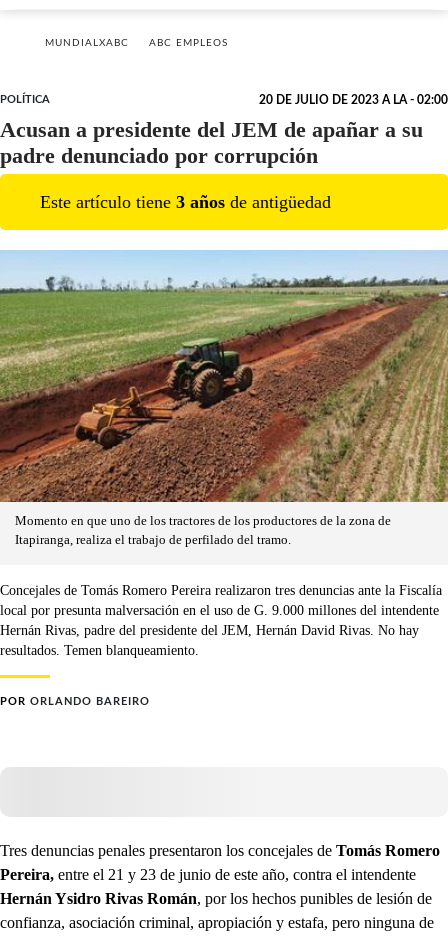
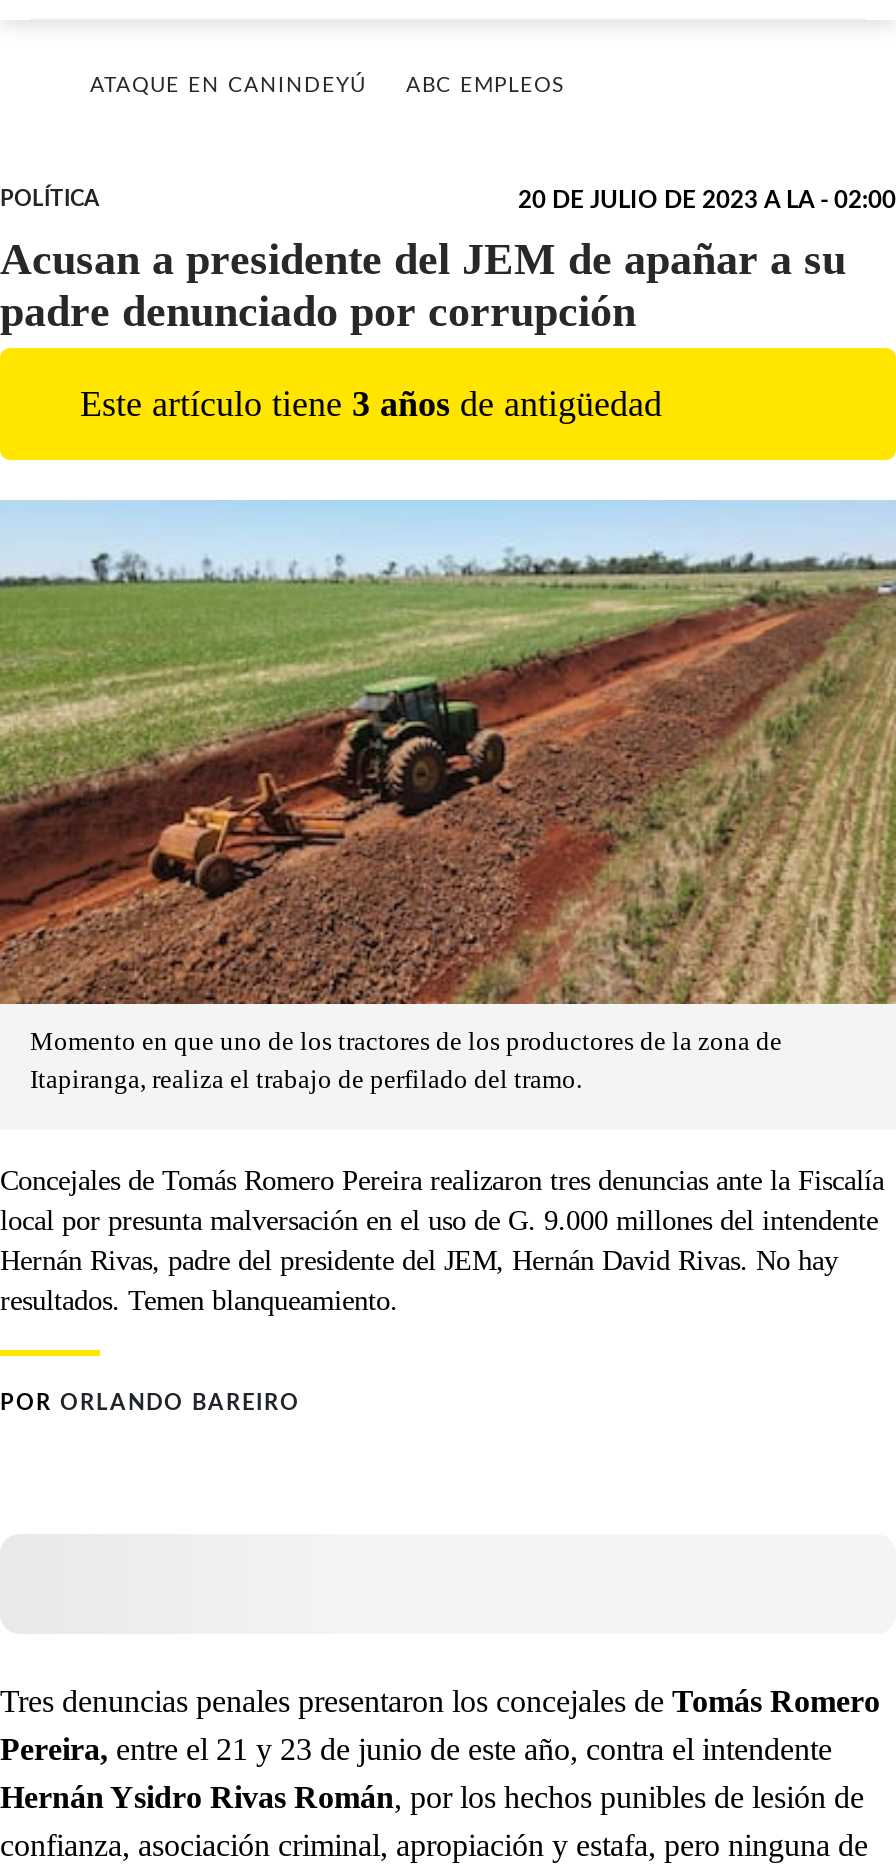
- MUNDIALXABC
+ ATAQUE EN CANINDEYÚ
